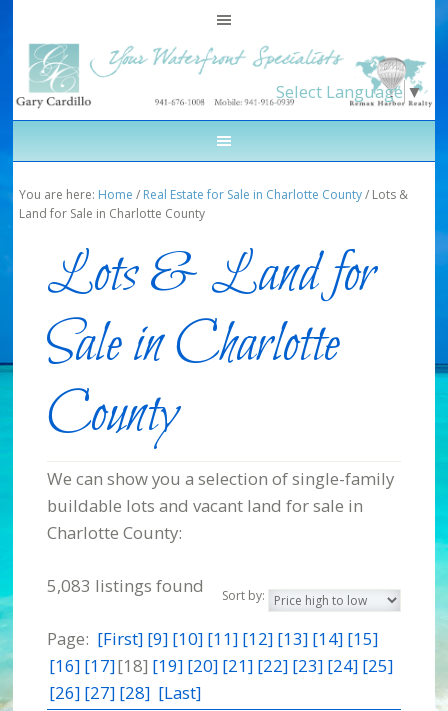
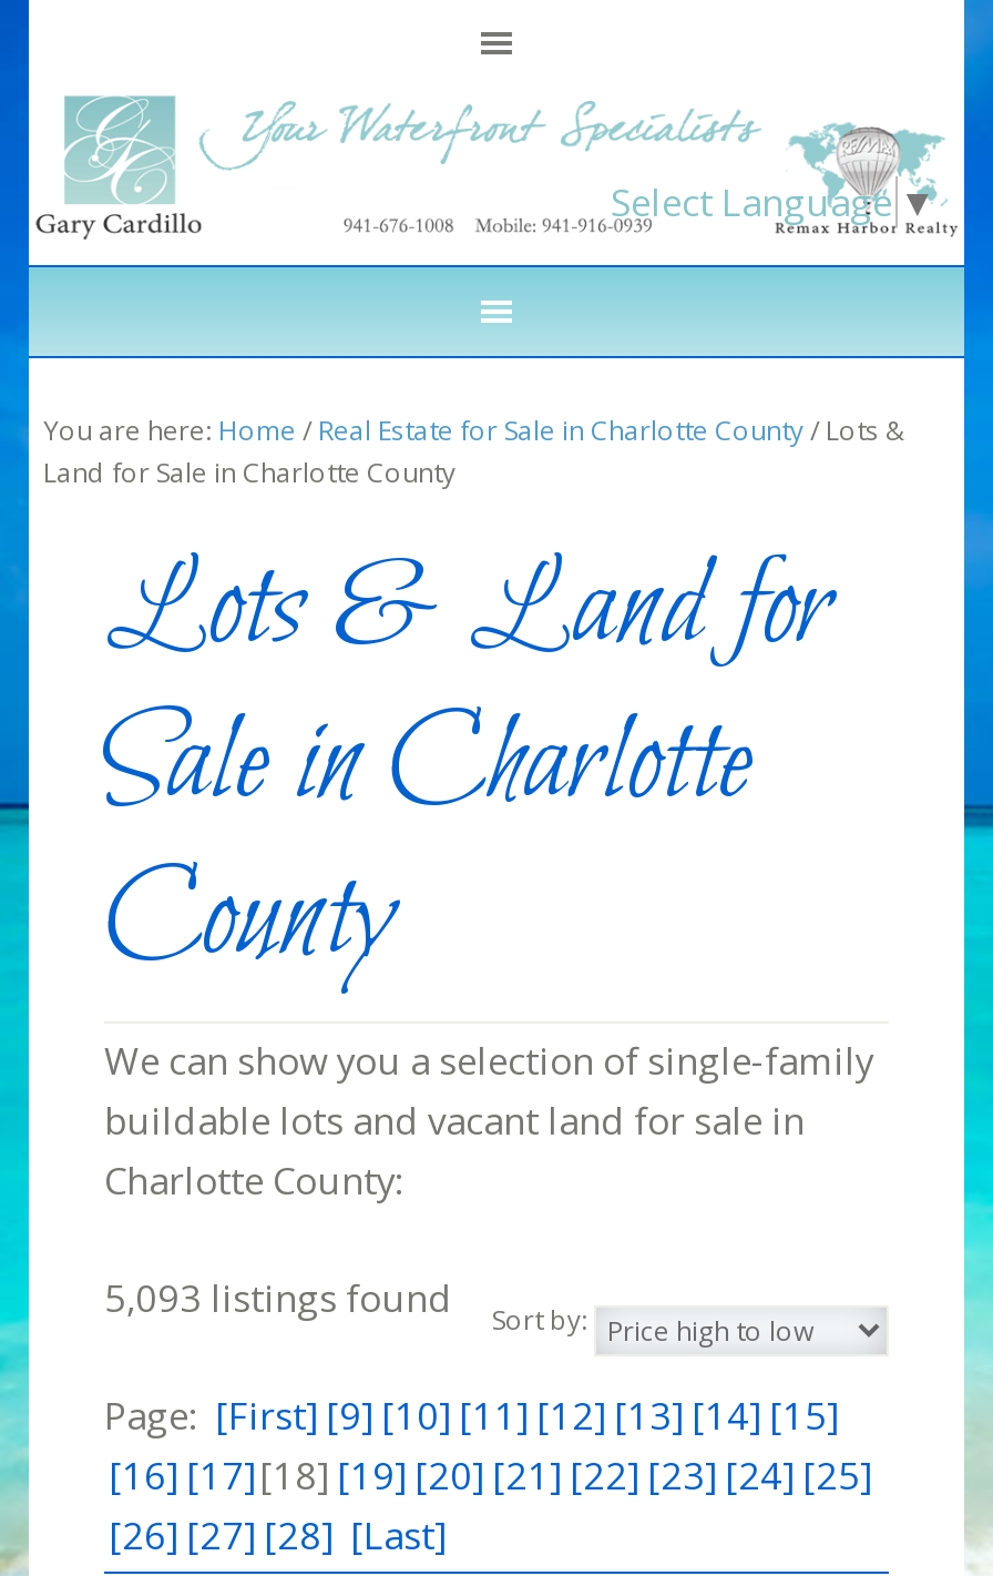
- 5,083 listings found
+ 5,093 listings found
